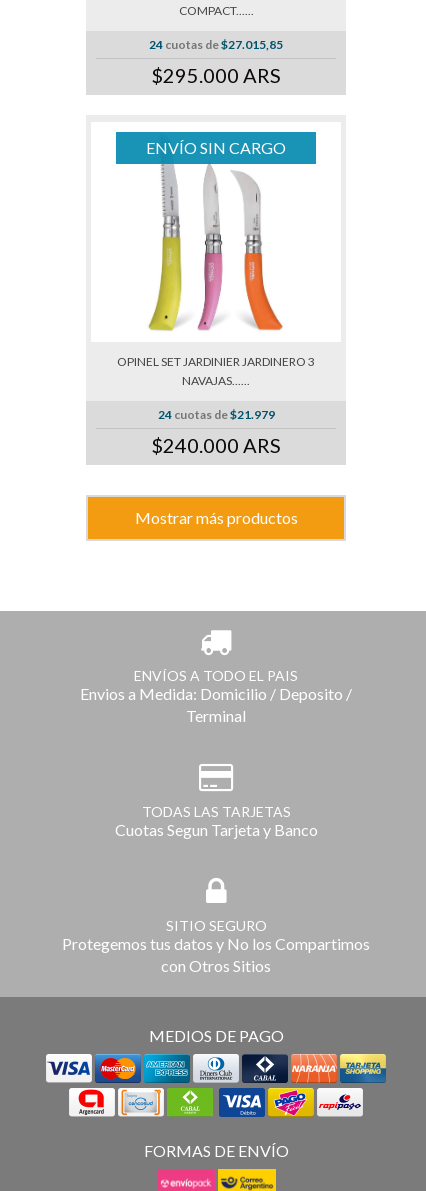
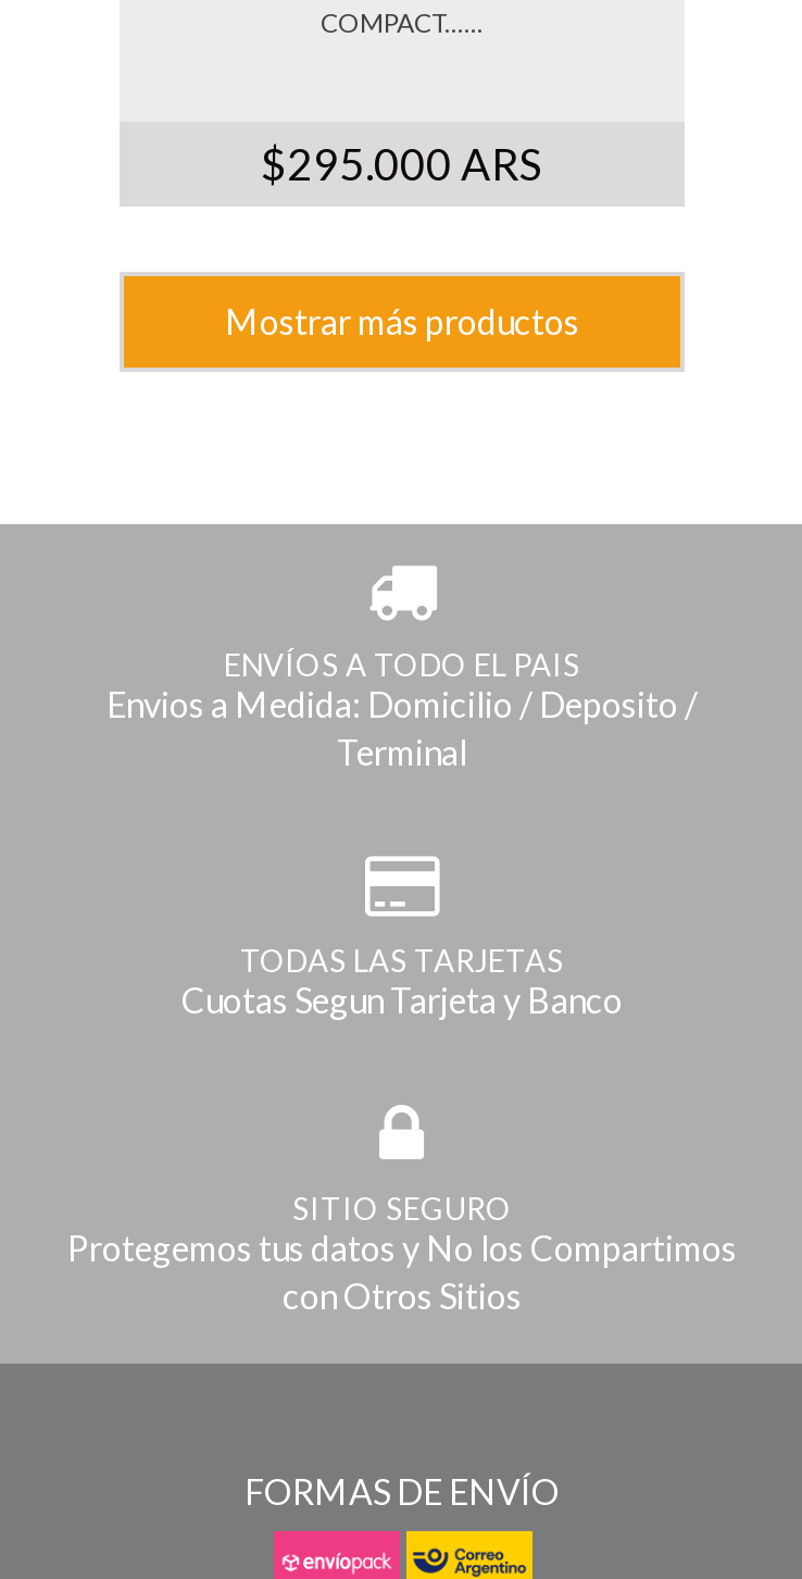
- 24 cuotas de $27.015,85

- [image]
- ENVÍO SIN CARGO

- OPINEL SET JARDINIER JARDINERO 3
- NAVAJAS......
- 24 cuotas de $21.979
- $240.000 ARS

- MEDIOS DE PAGO

- [image]
